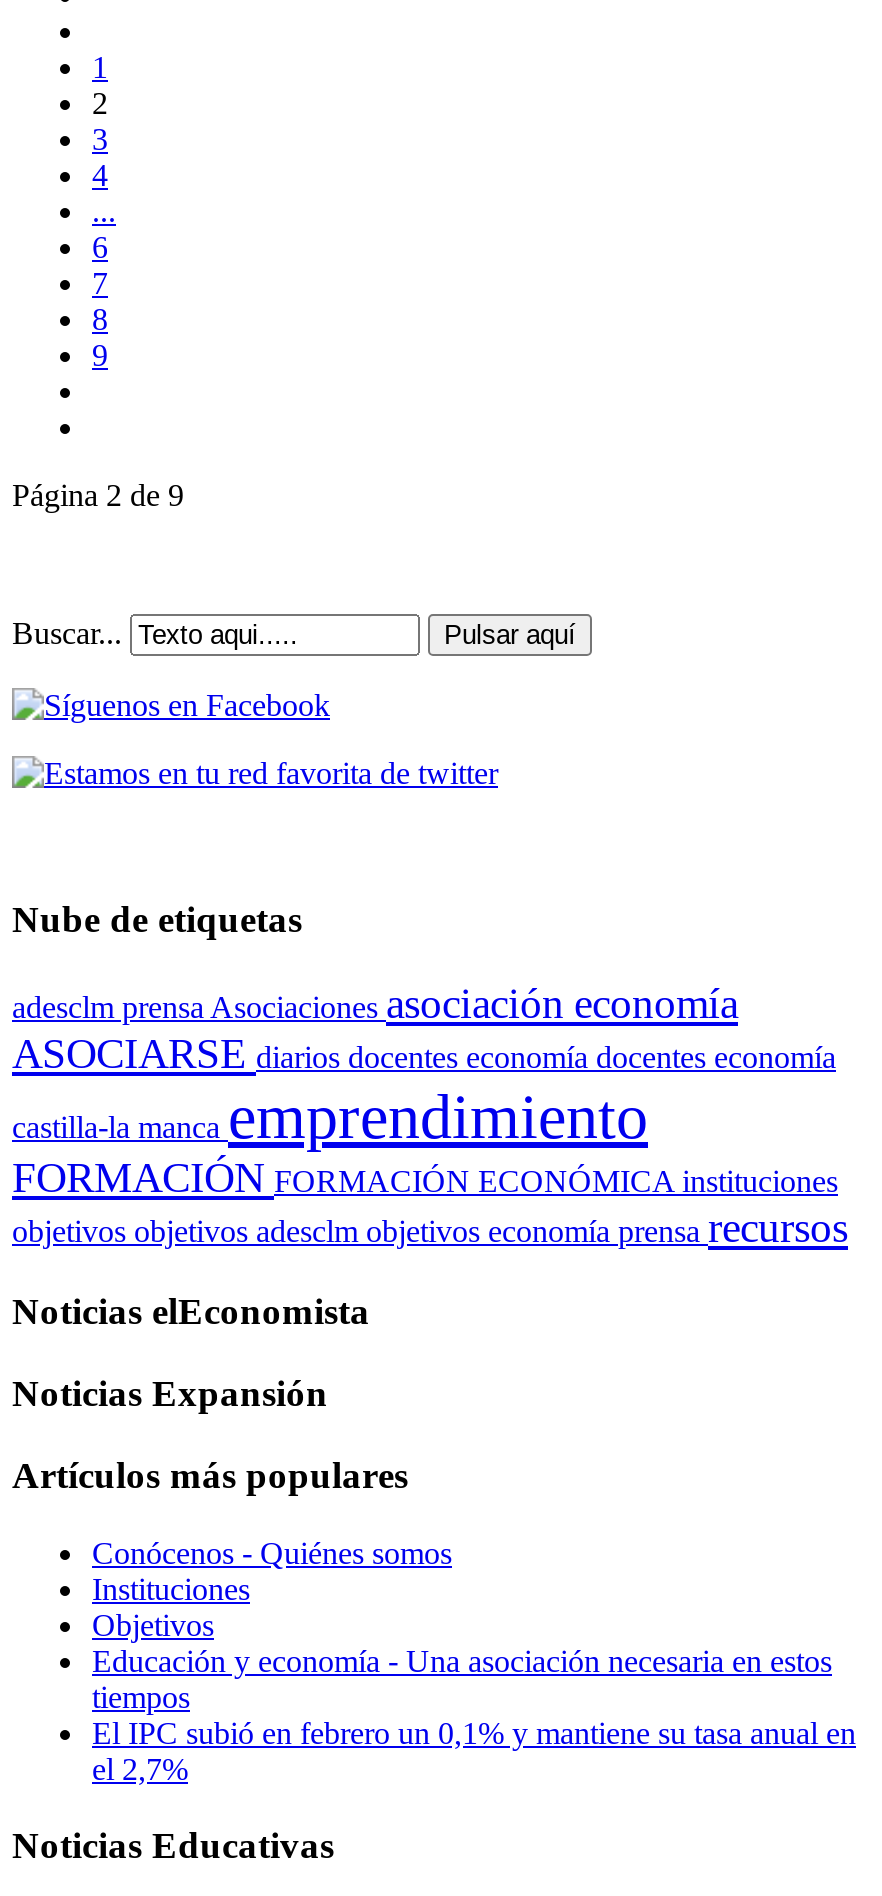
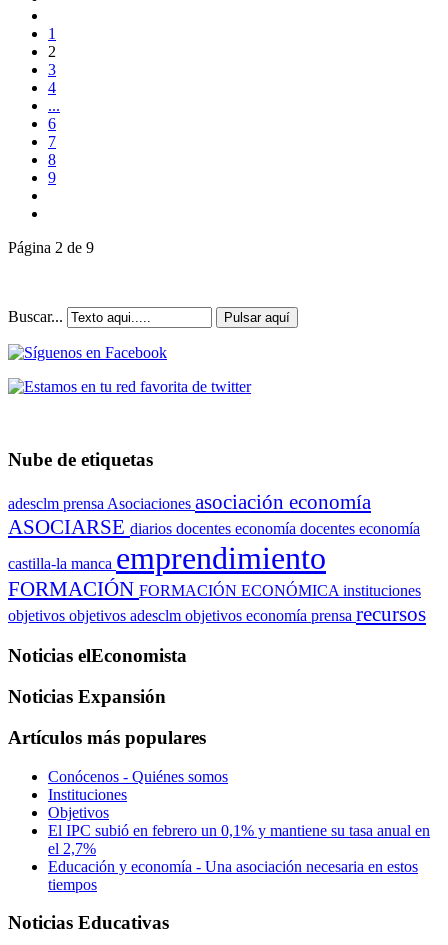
moved down: Educación y economía - Una asociación necesaria en estos | tiempos

moved up: El IPC subió en febrero un 0,1% y mantiene su tasa anual en | el 2,7%
